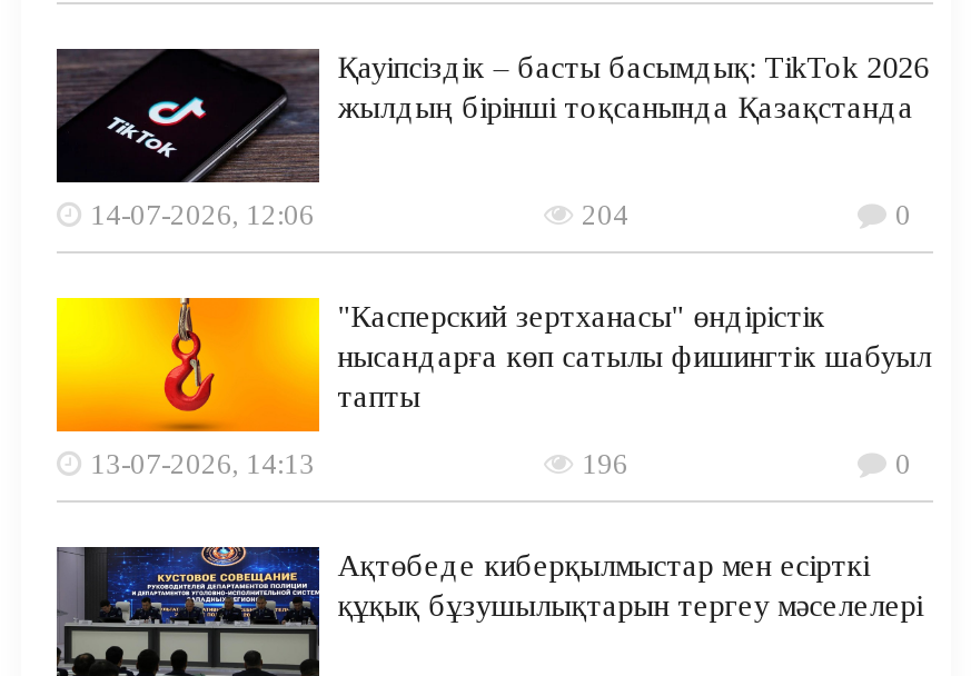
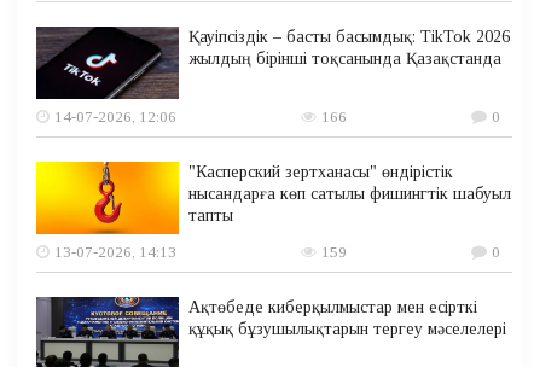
- 204
+ 166

- 196
+ 159
